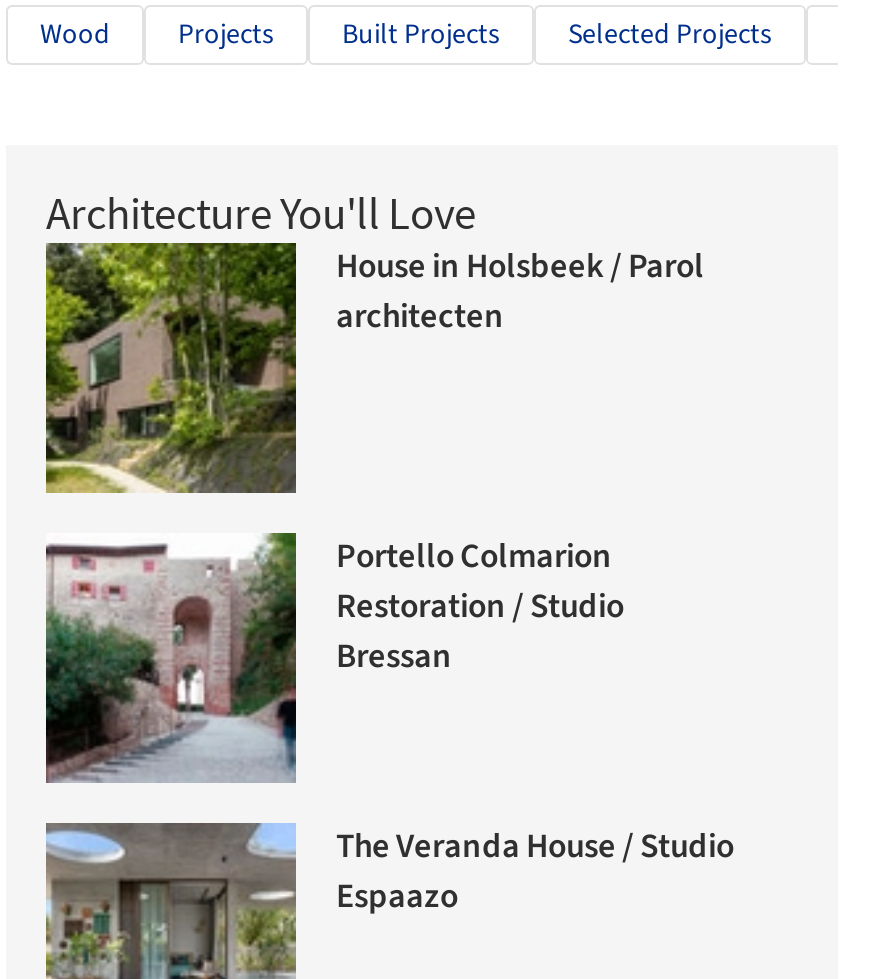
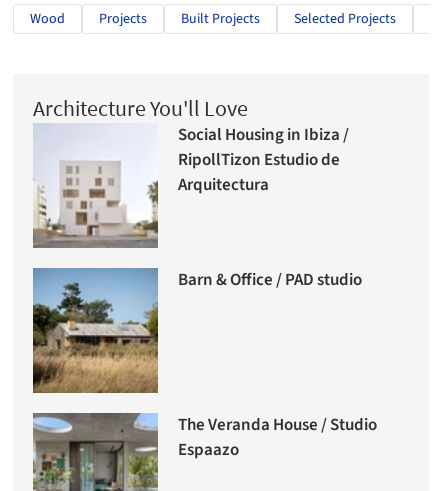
- [image]
- House in Holsbeek / Parol
- architecten
+ [image]
+ Social Housing in Ibiza /
+ RipollTizon Estudio de
+ Arquitectura

- [image]
- Portello Colmarion
- Restoration / Studio
- Bressan
+ [image]
+ Barn & Office / PAD studio
